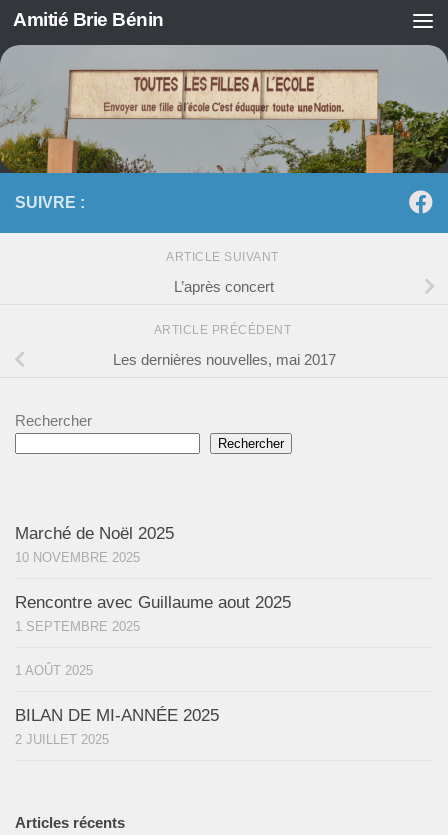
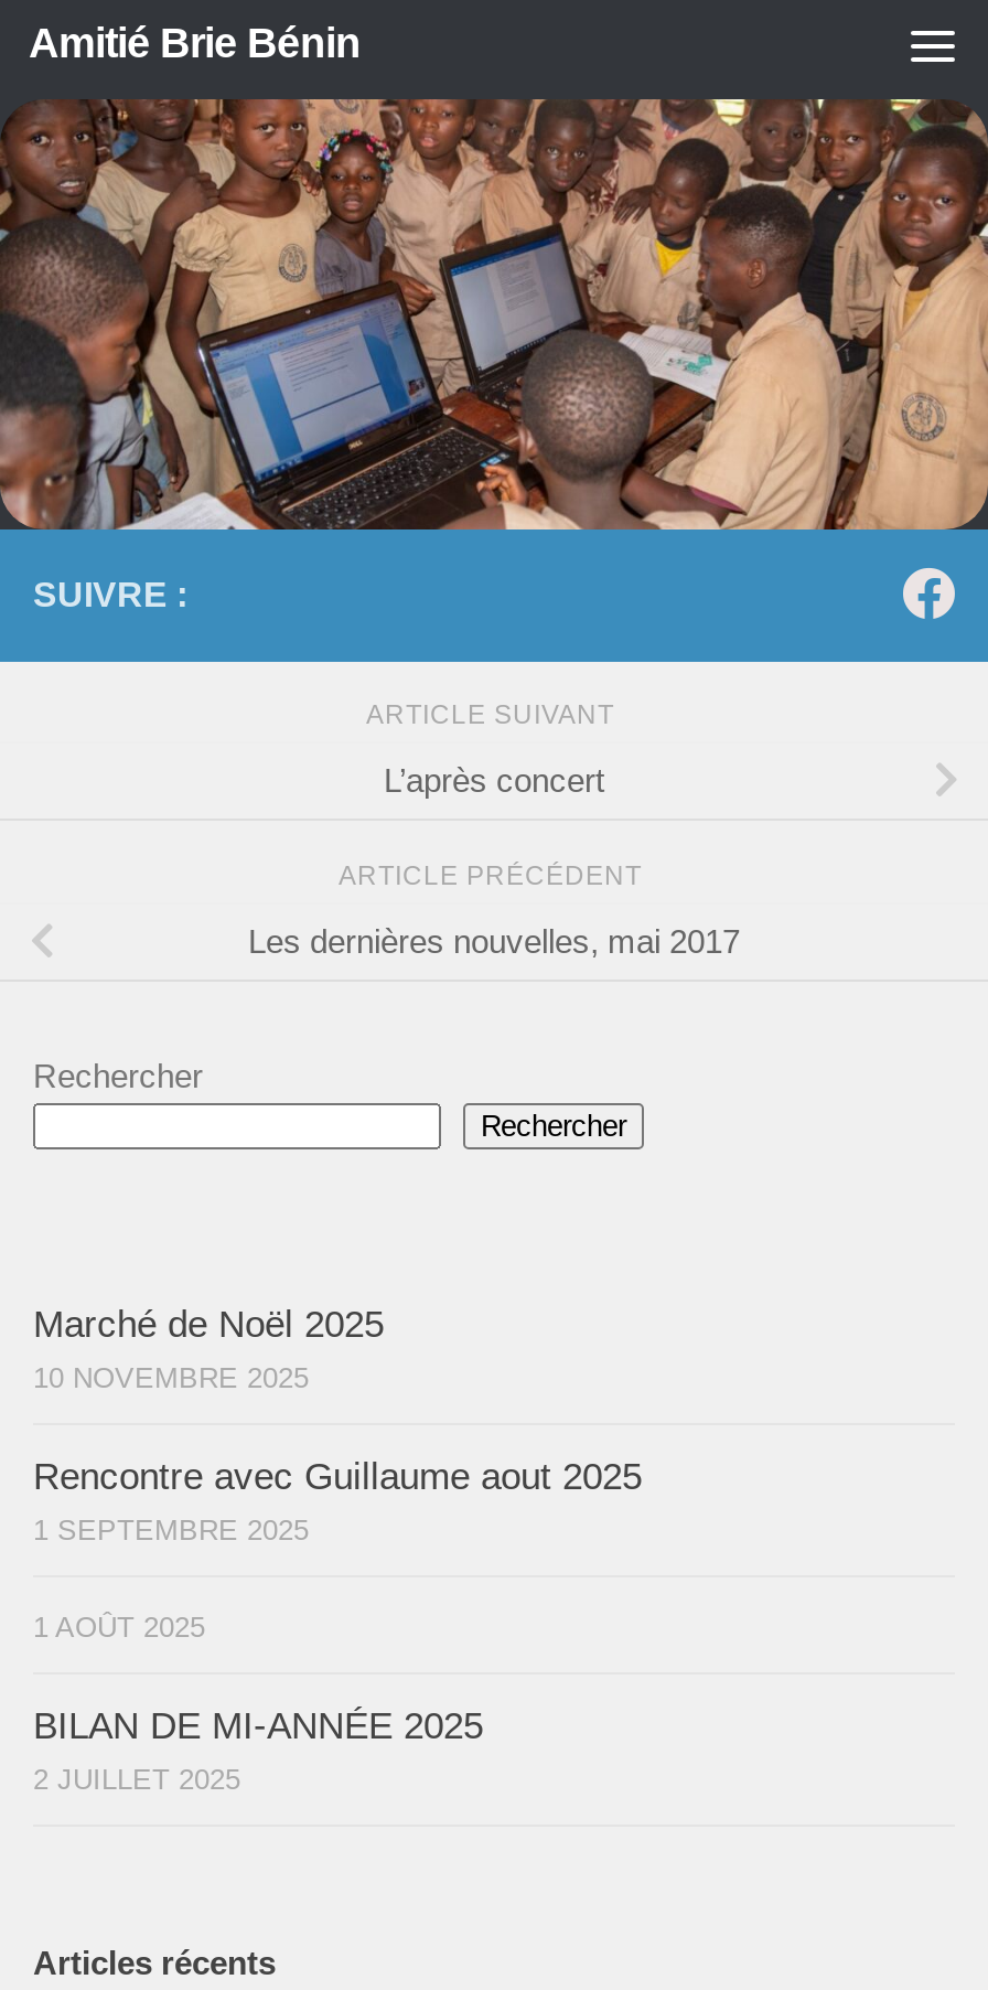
- [image]
+ [image]
